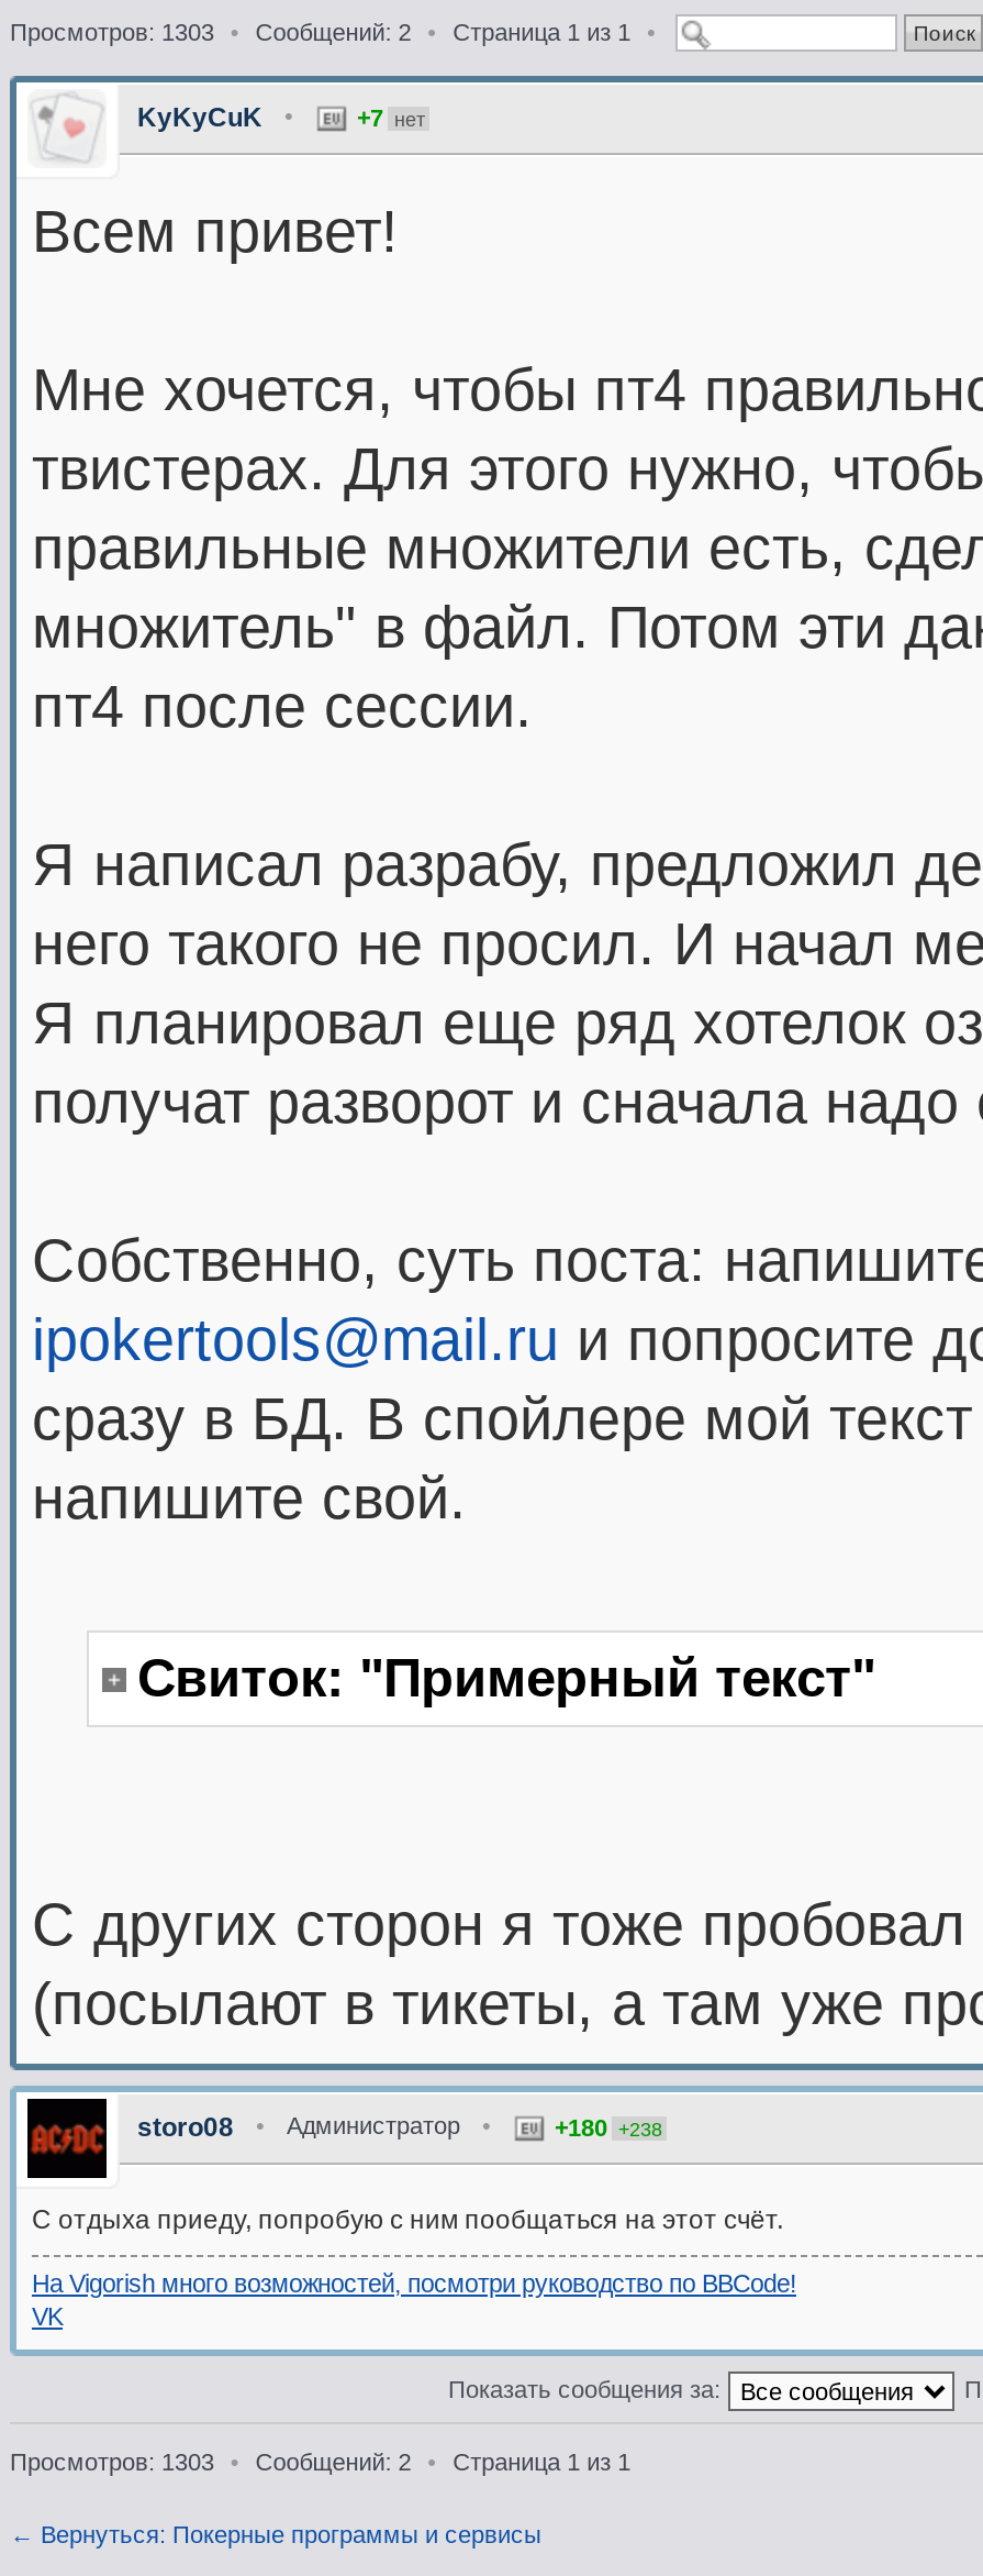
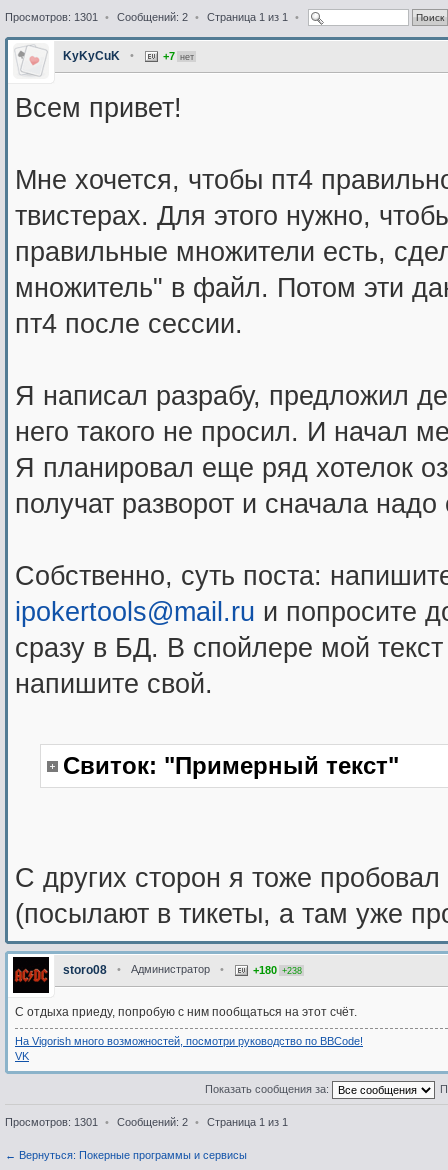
- Просмотров: 1303 • Сообщений: 2 • Страница 1 из 1
+ Просмотров: 1301 • Сообщений: 2 • Страница 1 из 1

- Просмотров: 1303 • Сообщений: 2 • Страница 1 из 1
+ Просмотров: 1301 • Сообщений: 2 • Страница 1 из 1
